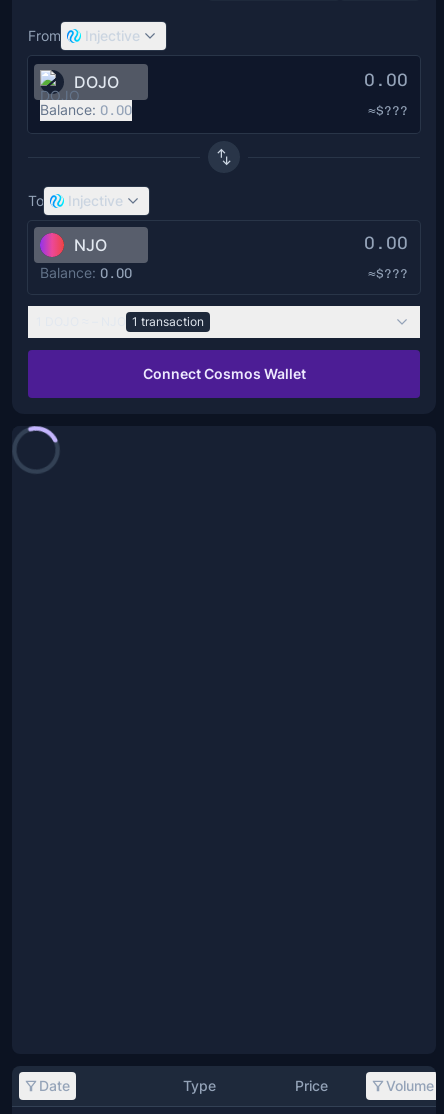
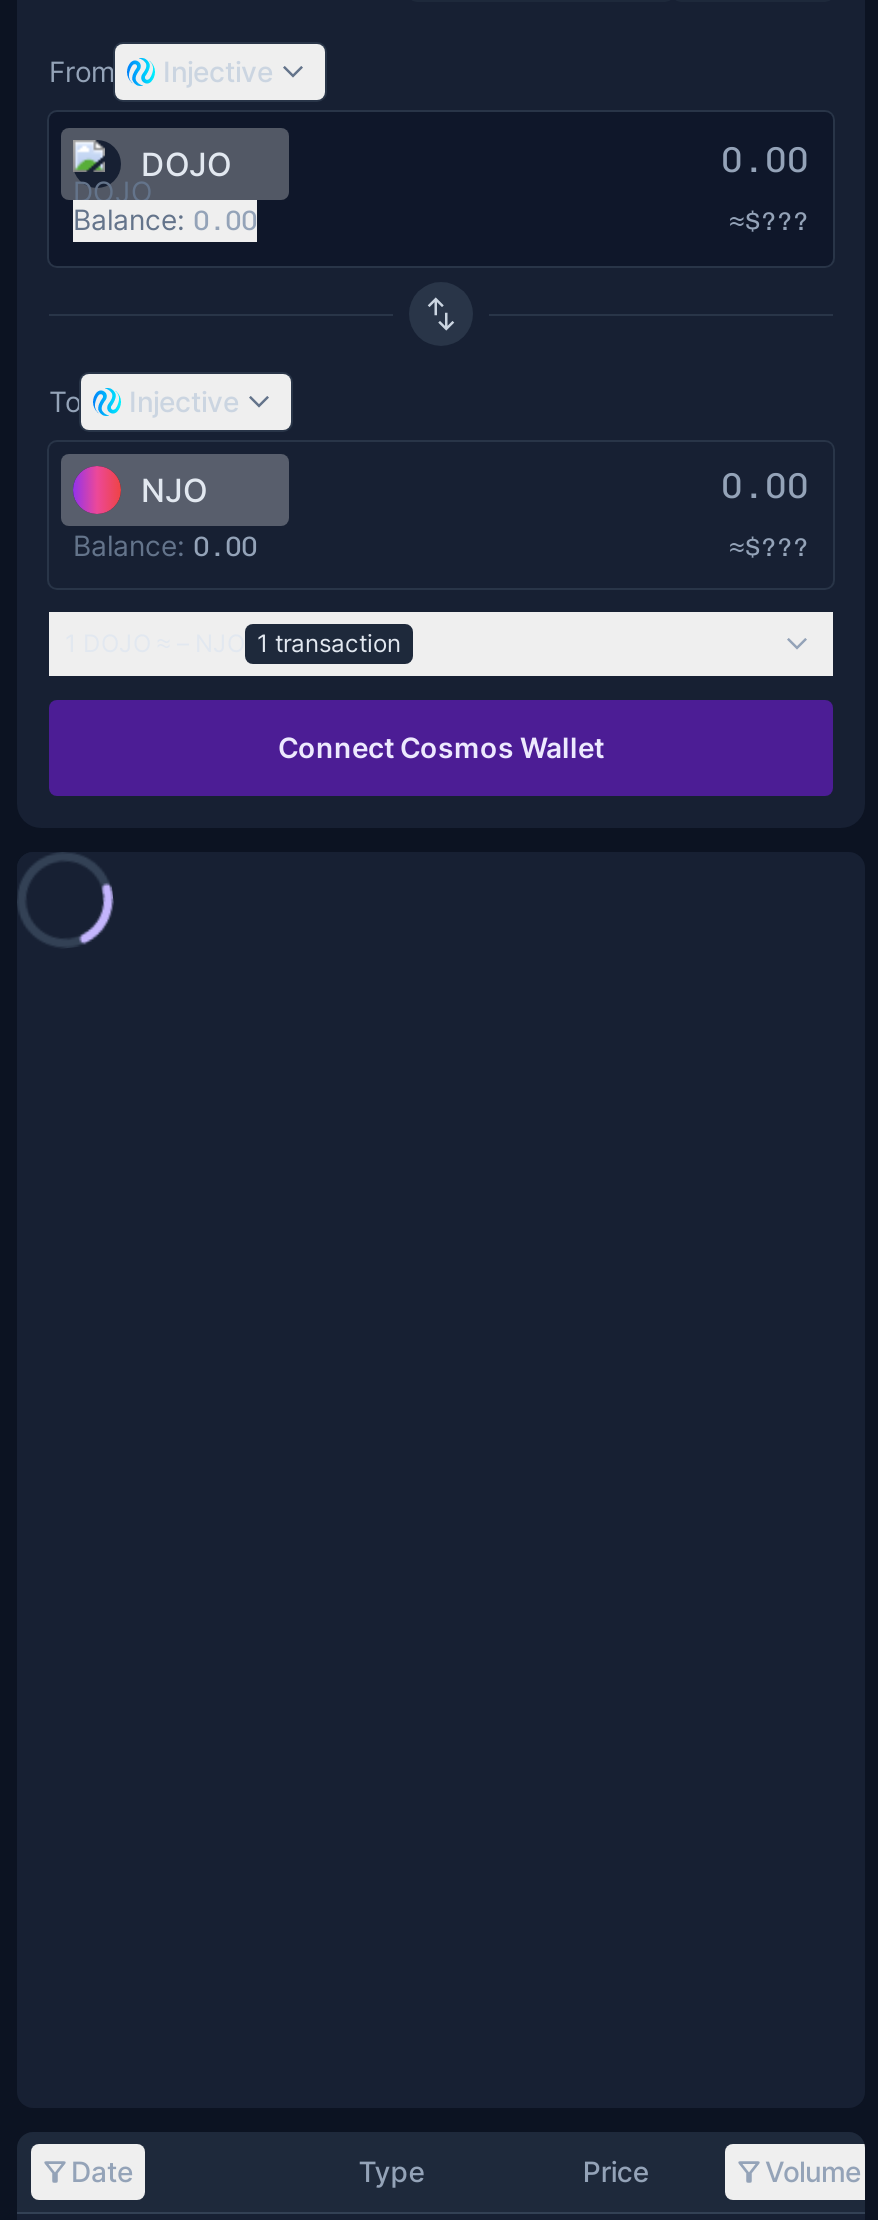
- [image]
+ [image]
